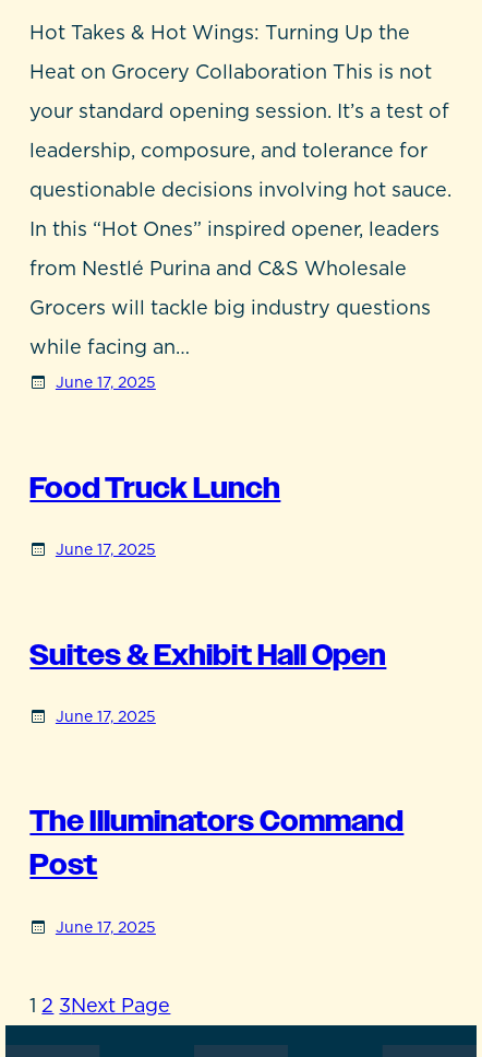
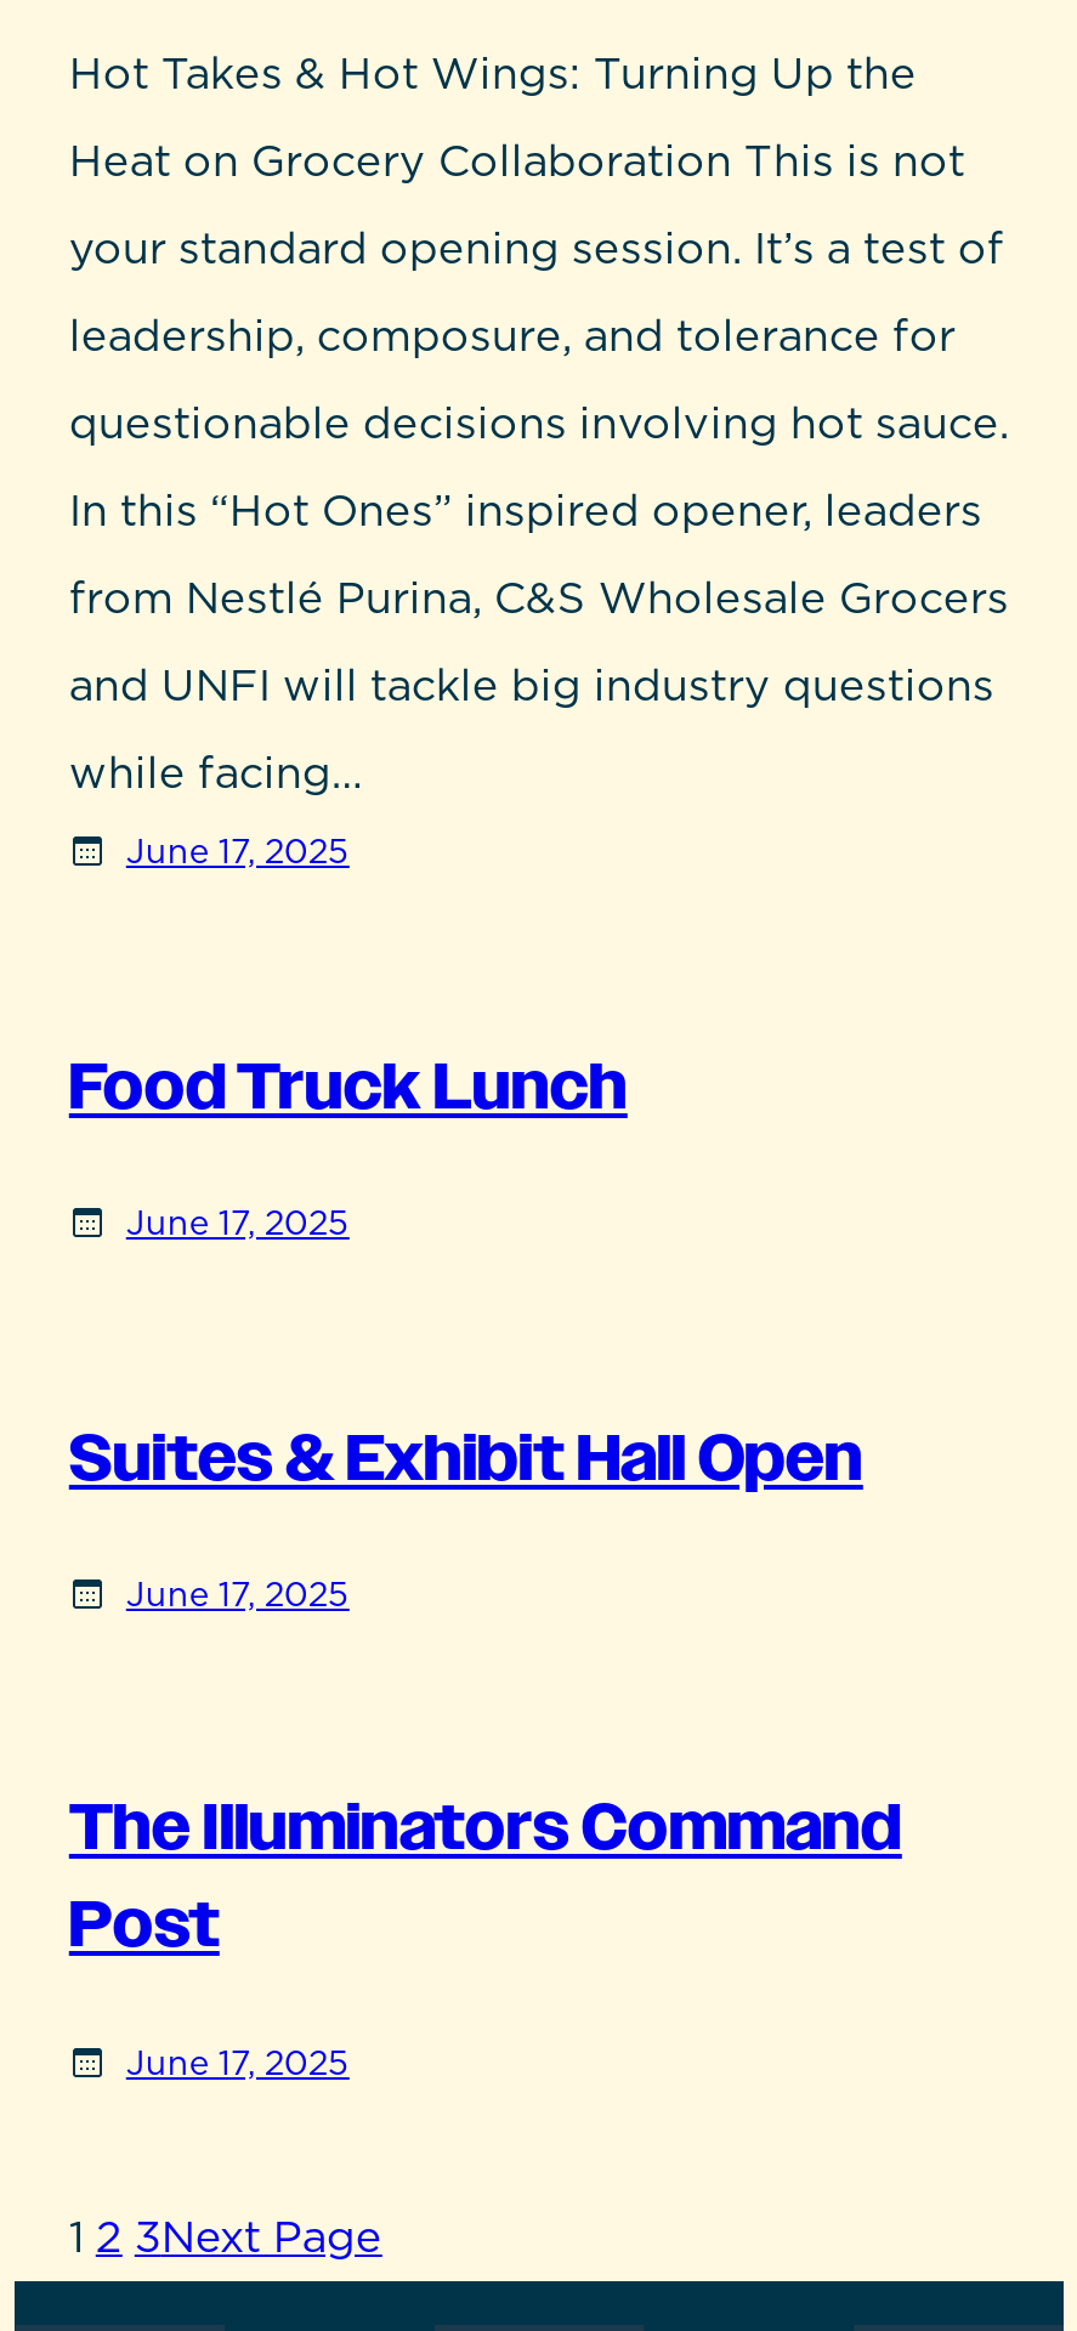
- from Nestlé Purina and C&S Wholesale
- Grocers will tackle big industry questions
- while facing an…
+ from Nestlé Purina, C&S Wholesale Grocers
+ and UNFI will tackle big industry questions
+ while facing…
